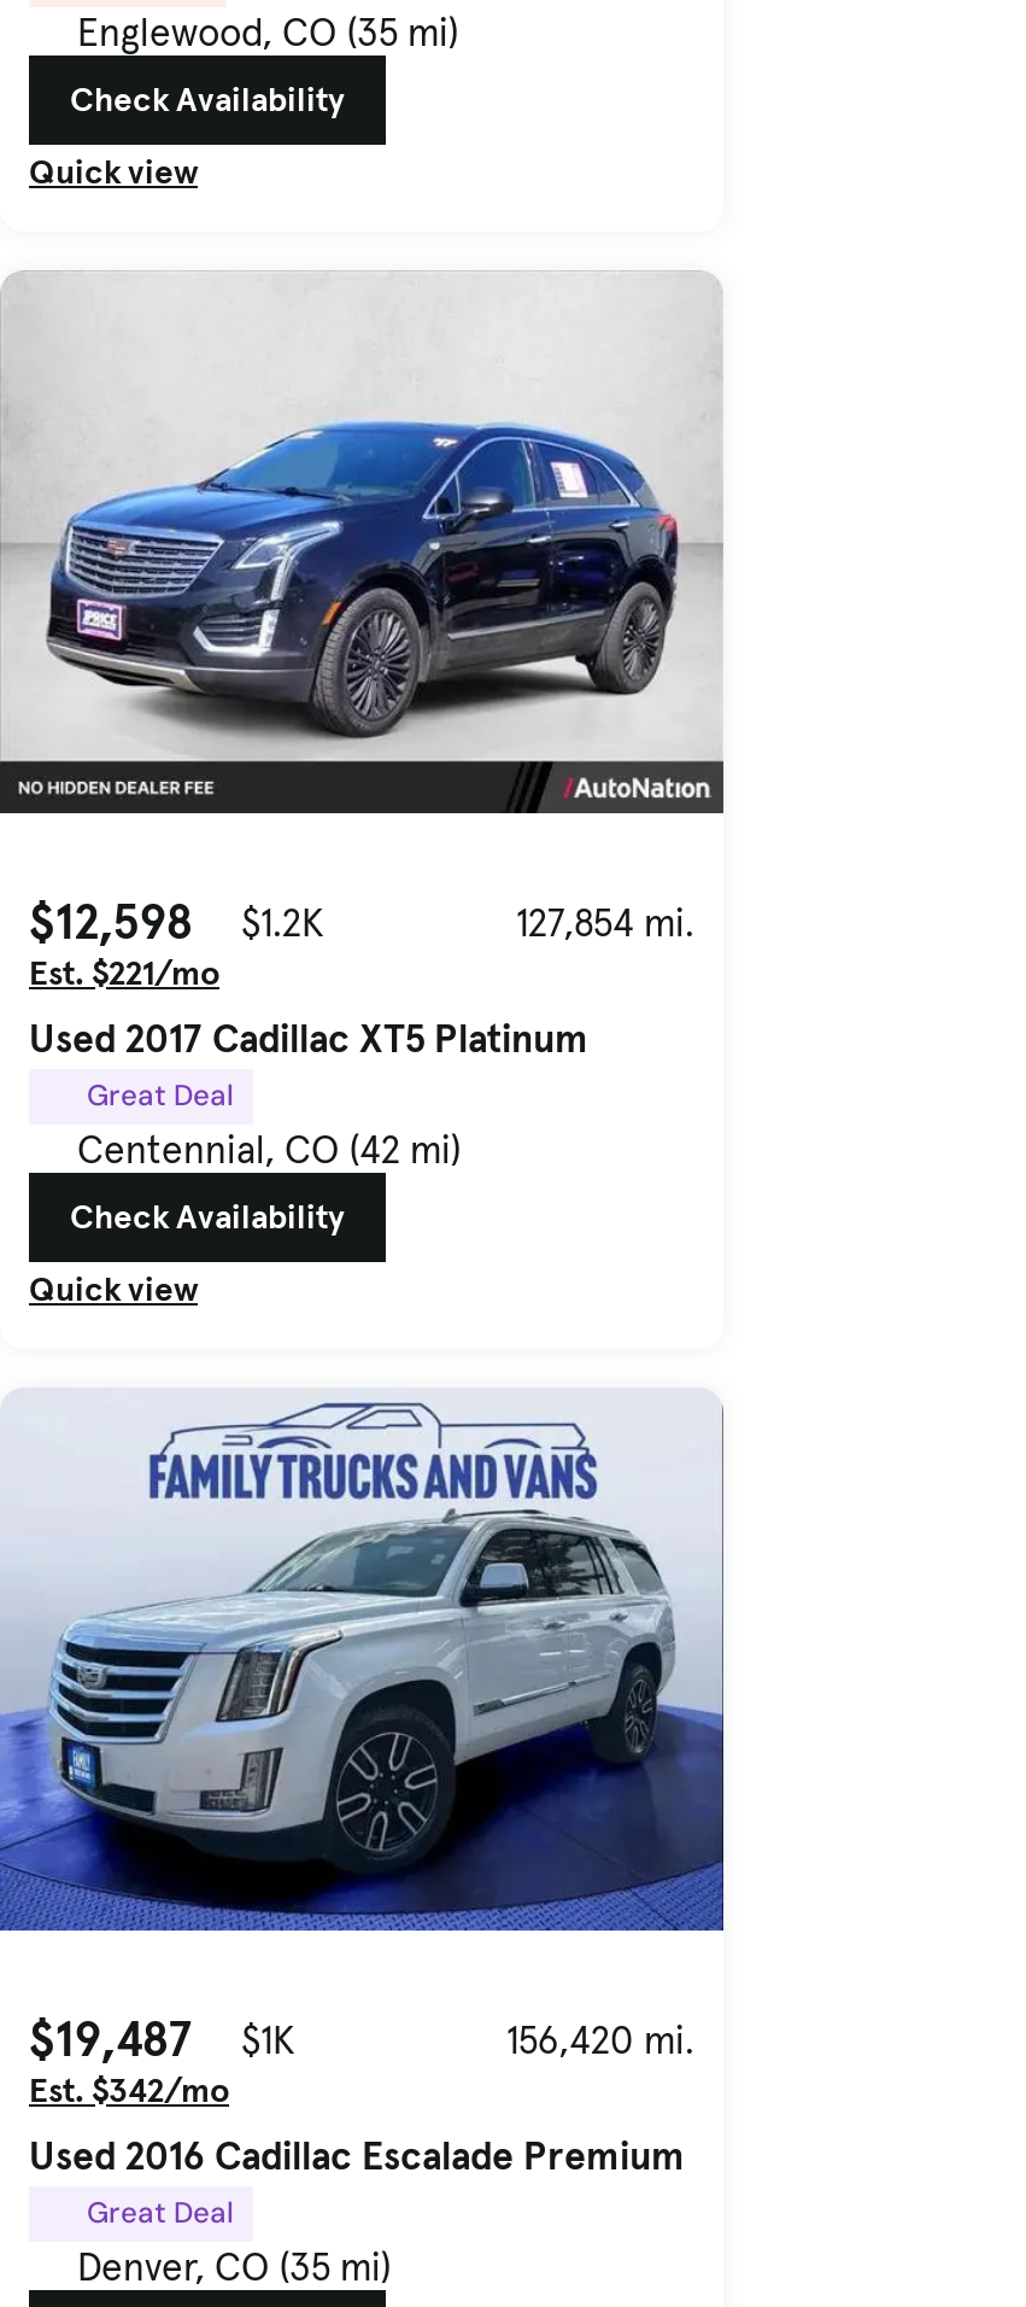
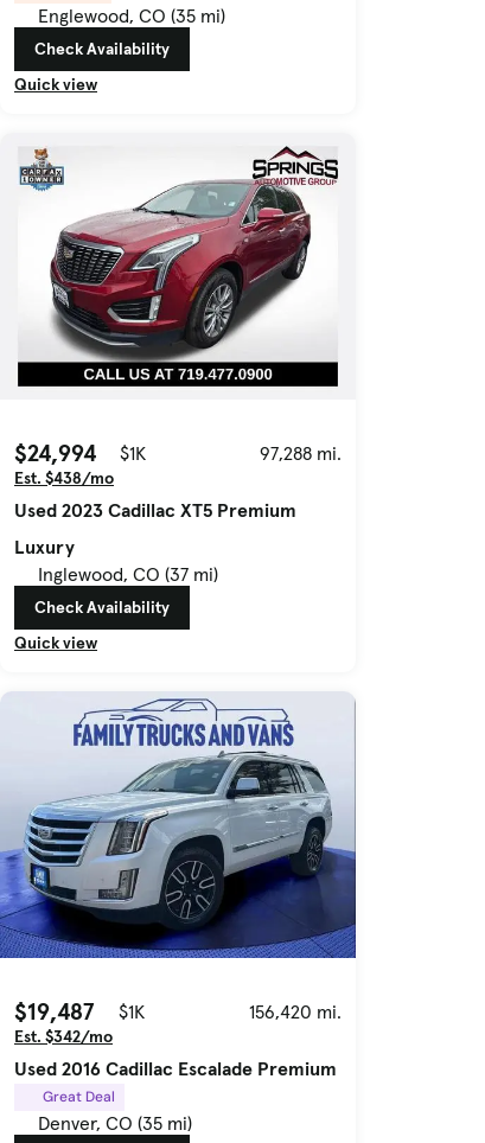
- [image]
- $12,598
- $1.2K
- 127,854 mi.
- Est. $221/mo
- Used 2017 Cadillac XT5 Platinum
- Great Deal
- Centennial, CO (42 mi)
+ [image]
+ $24,994
+ $1K
+ 97,288 mi.
+ Est. $438/mo
+ Used 2023 Cadillac XT5 Premium
+ Luxury
+ Inglewood, CO (37 mi)
